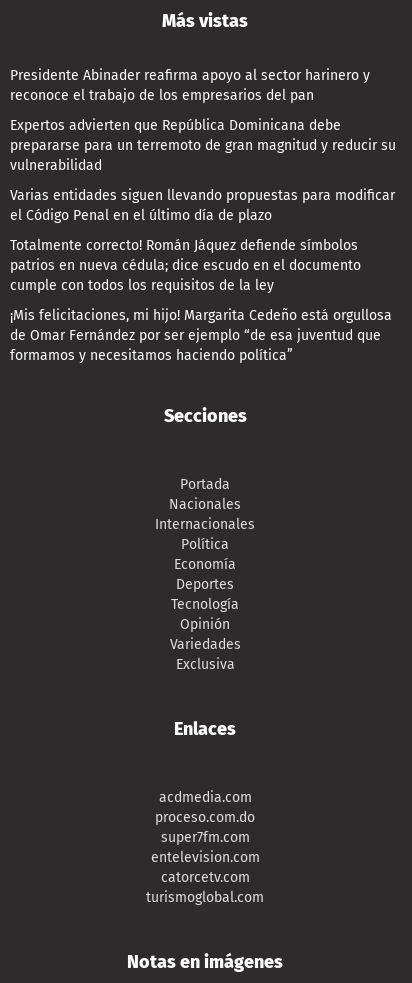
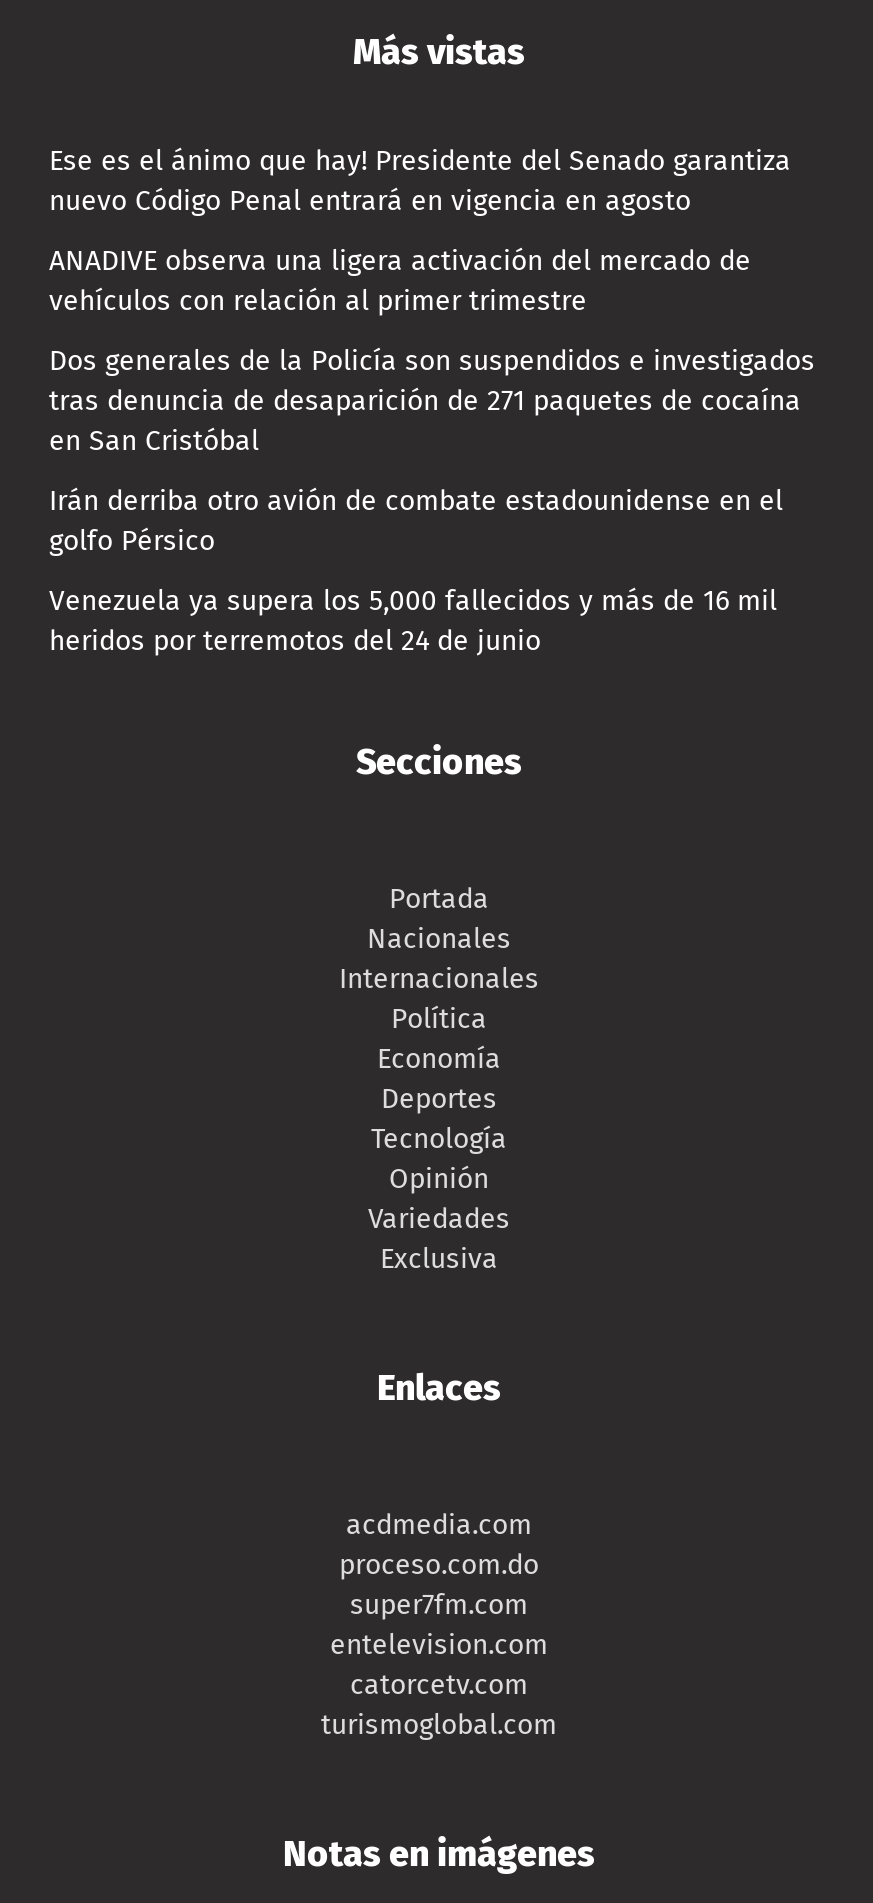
- Presidente Abinader reafirma apoyo al sector harinero y
- reconoce el trabajo de los empresarios del pan
+ Ese es el ánimo que hay! Presidente del Senado garantiza
+ nuevo Código Penal entrará en vigencia en agosto

- Expertos advierten que República Dominicana debe
- prepararse para un terremoto de gran magnitud y reducir su
- vulnerabilidad
+ ANADIVE observa una ligera activación del mercado de
+ vehículos con relación al primer trimestre

- Varias entidades siguen llevando propuestas para modificar
- el Código Penal en el último día de plazo
+ Dos generales de la Policía son suspendidos e investigados
+ tras denuncia de desaparición de 271 paquetes de cocaína
+ en San Cristóbal

- Totalmente correcto! Román Jáquez defiende símbolos
- patrios en nueva cédula; dice escudo en el documento
- cumple con todos los requisitos de la ley
+ Irán derriba otro avión de combate estadounidense en el
+ golfo Pérsico

- ¡Mis felicitaciones, mi hijo! Margarita Cedeño está orgullosa
- de Omar Fernández por ser ejemplo “de esa juventud que
- formamos y necesitamos haciendo política”
+ Venezuela ya supera los 5,000 fallecidos y más de 16 mil
+ heridos por terremotos del 24 de junio
